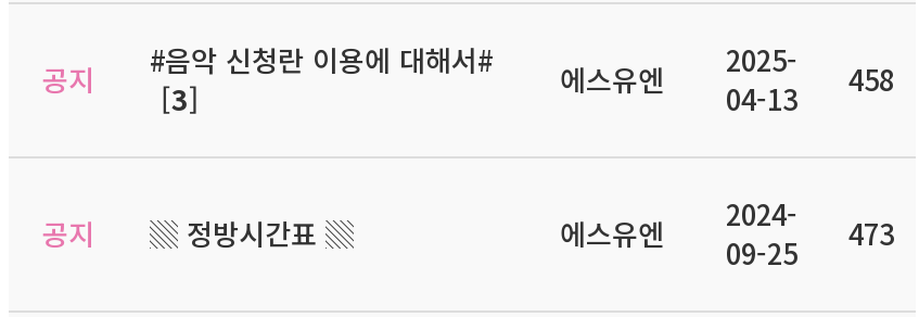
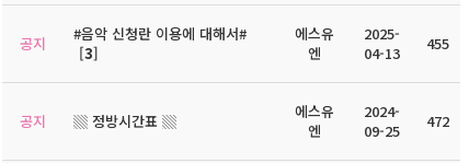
- 458
+ 455

- 473
+ 472
